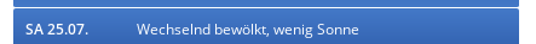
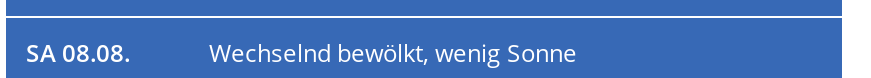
- SA 25.07.
+ SA 08.08.
